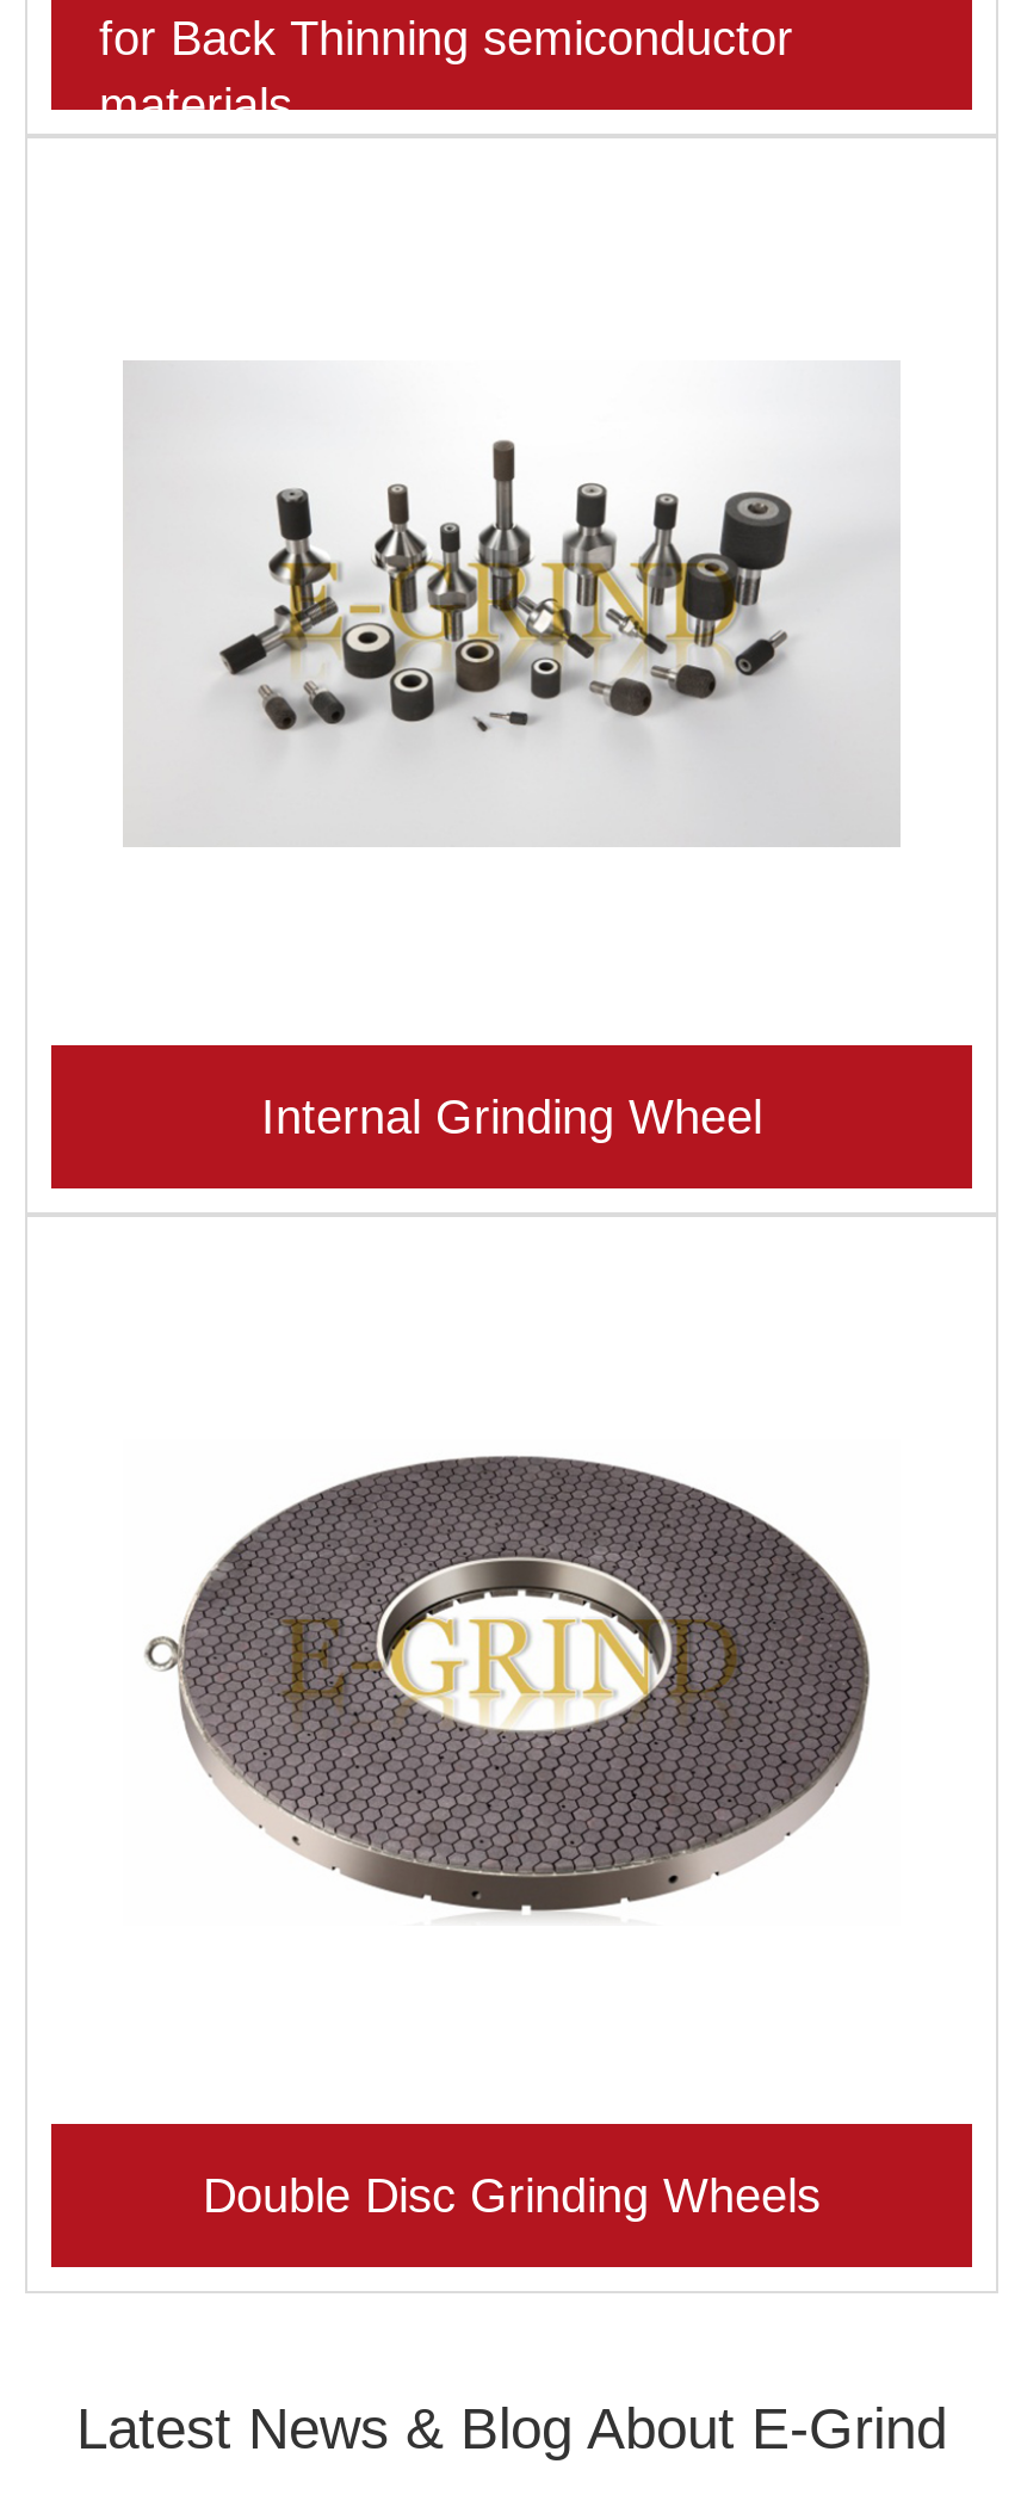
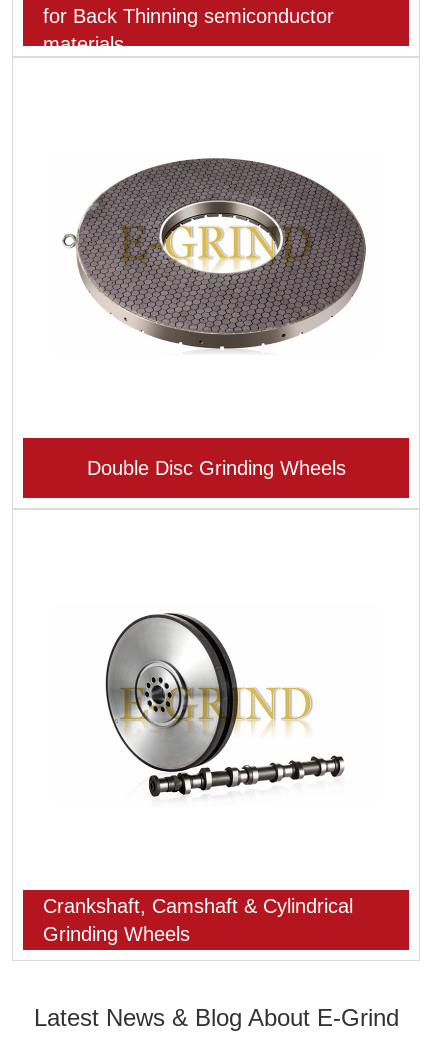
- [image]

- Internal Grinding Wheel

moved up: [image]

moved up: Double Disc Grinding Wheels

+ Crankshaft, Camshaft & Cylindrical
+ Grinding Wheels

+ [image]
